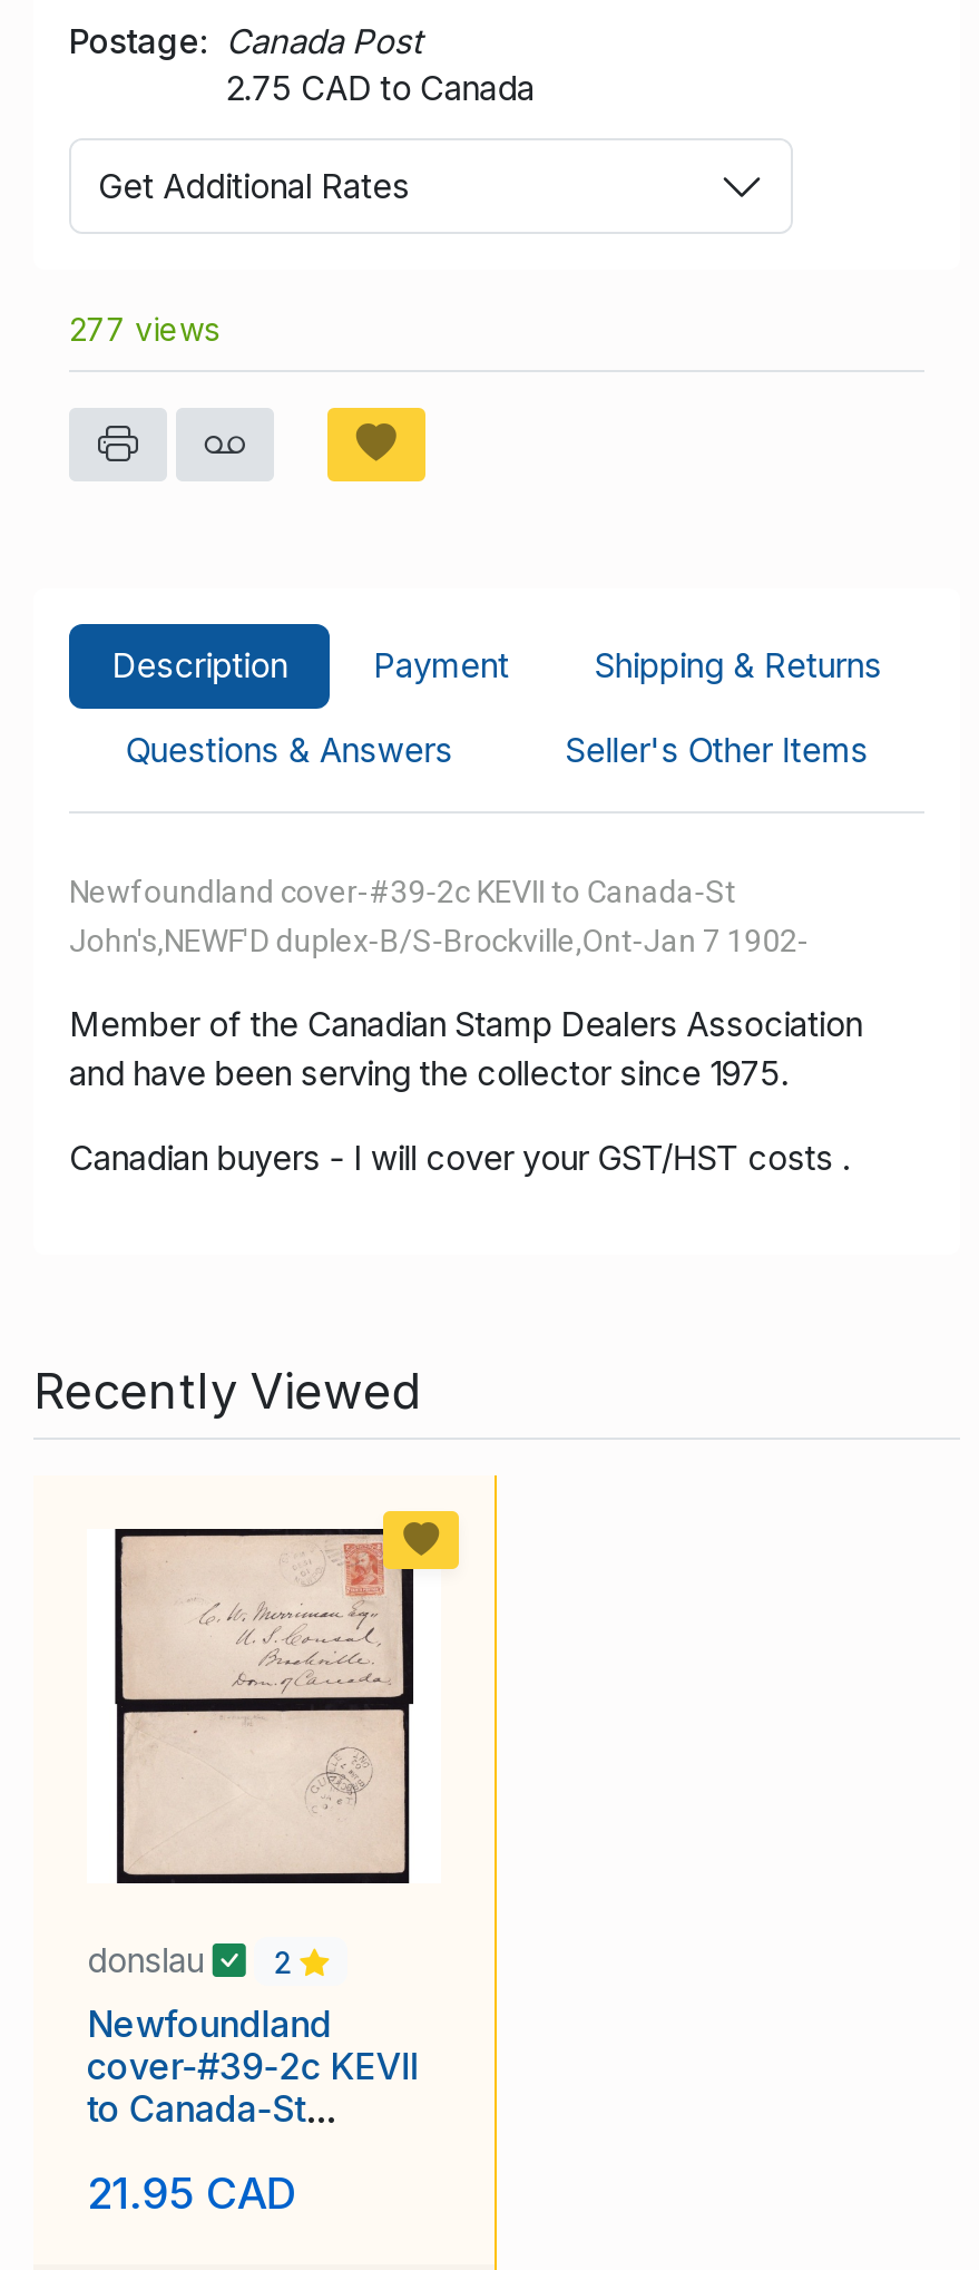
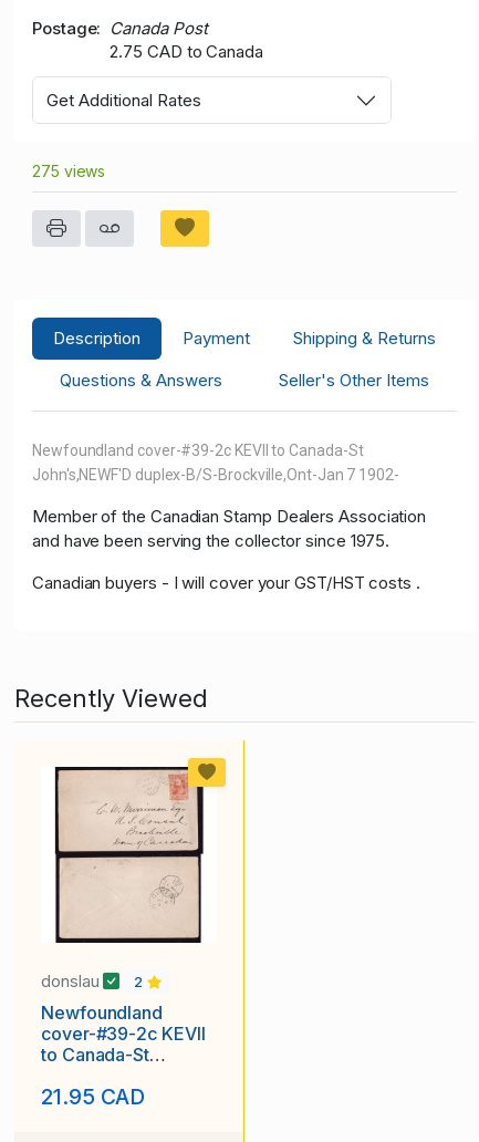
- 277 views
+ 275 views
